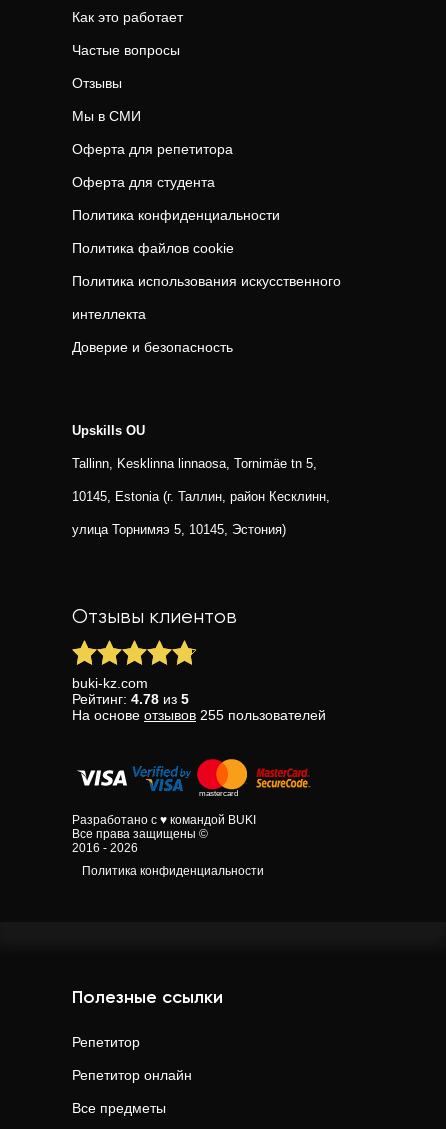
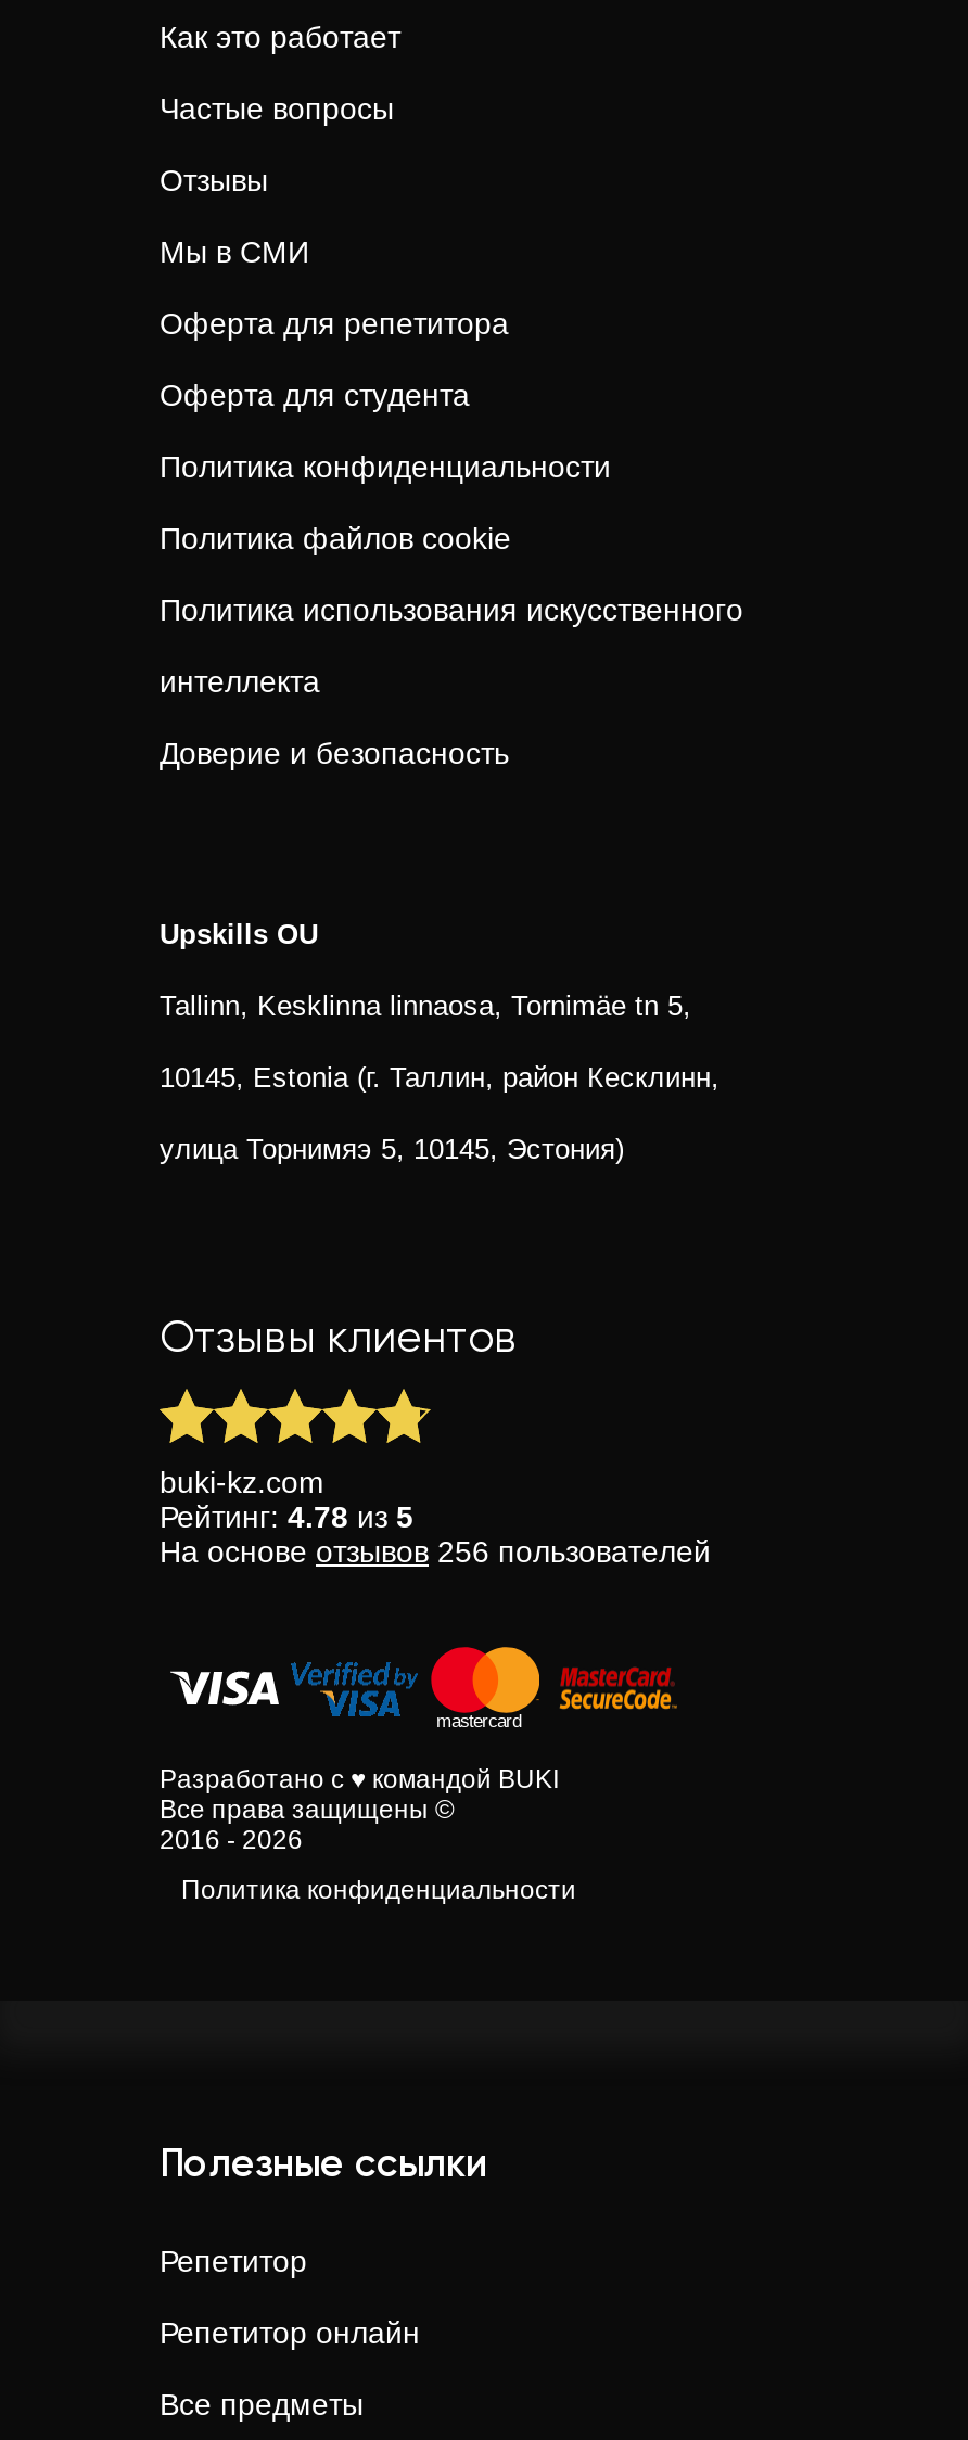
- На основе отзывов 255 пользователей
+ На основе отзывов 256 пользователей
